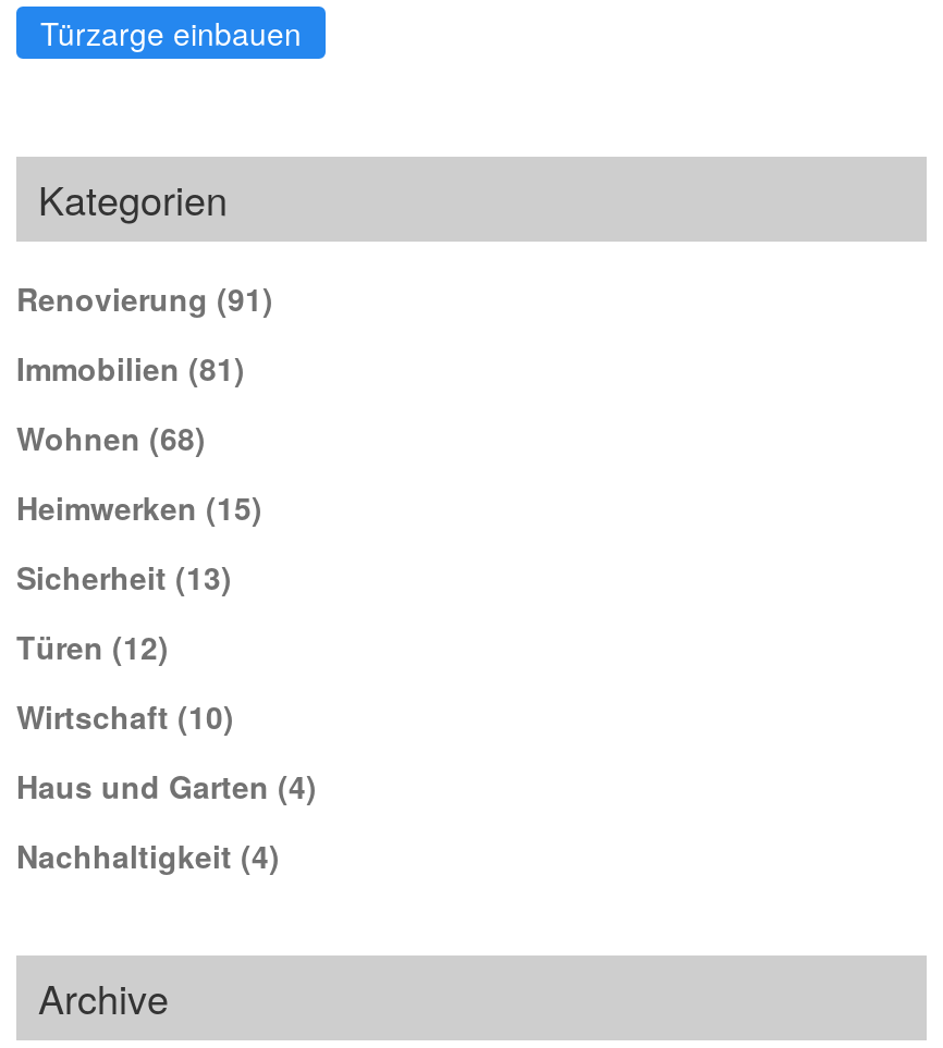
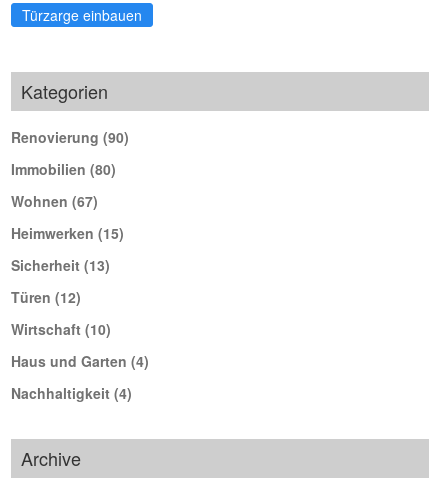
- Renovierung (91)
+ Renovierung (90)

- Immobilien (81)
+ Immobilien (80)

- Wohnen (68)
+ Wohnen (67)
